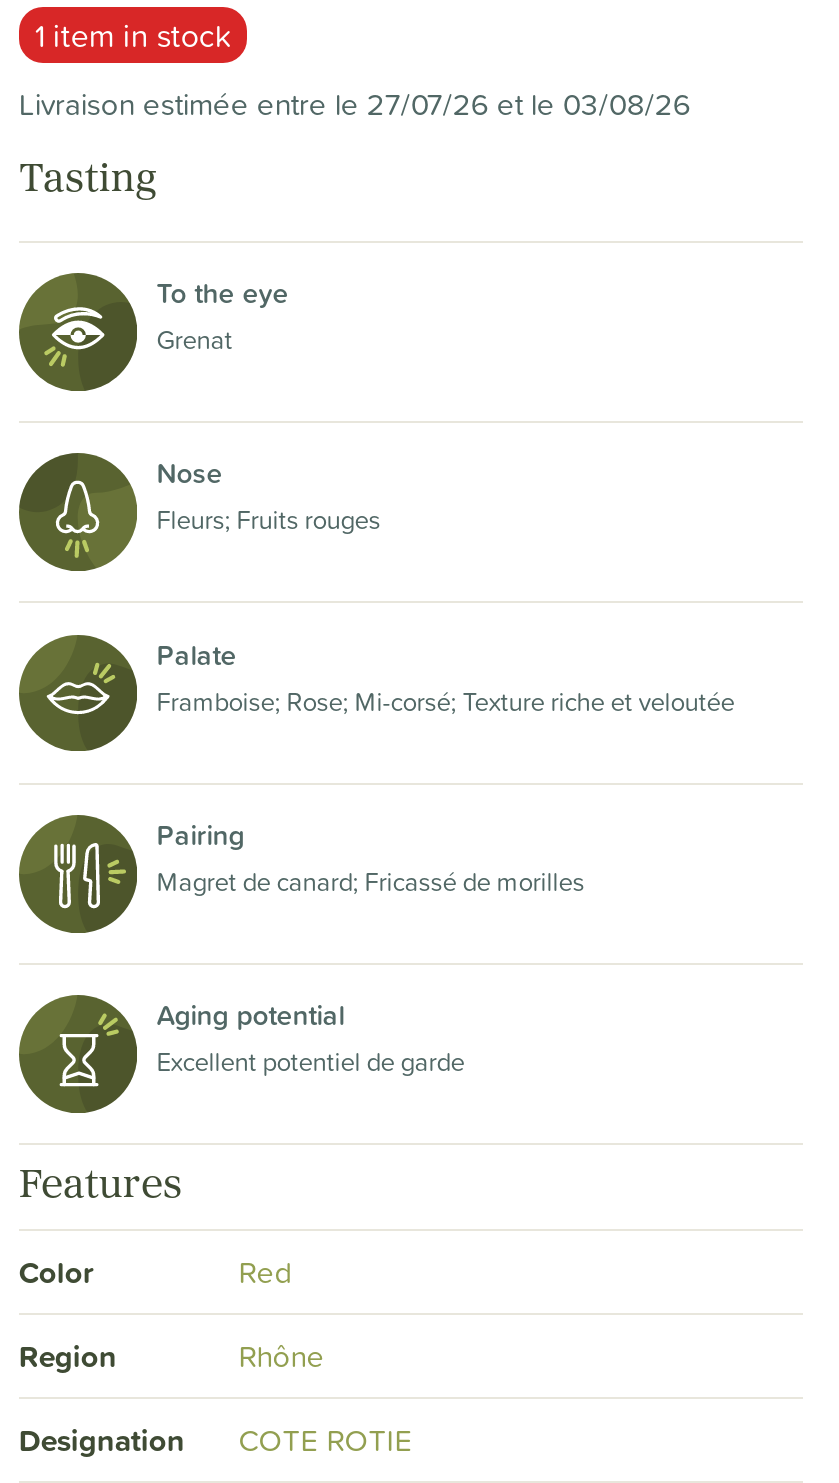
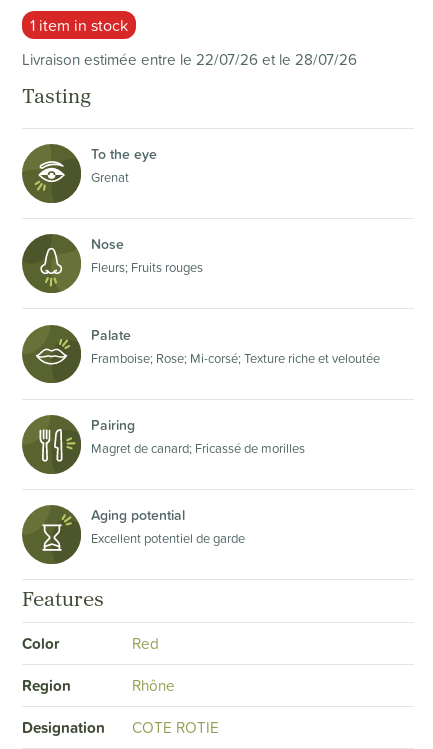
- Livraison estimée entre le 27/07/26 et le 03/08/26
+ Livraison estimée entre le 22/07/26 et le 28/07/26
